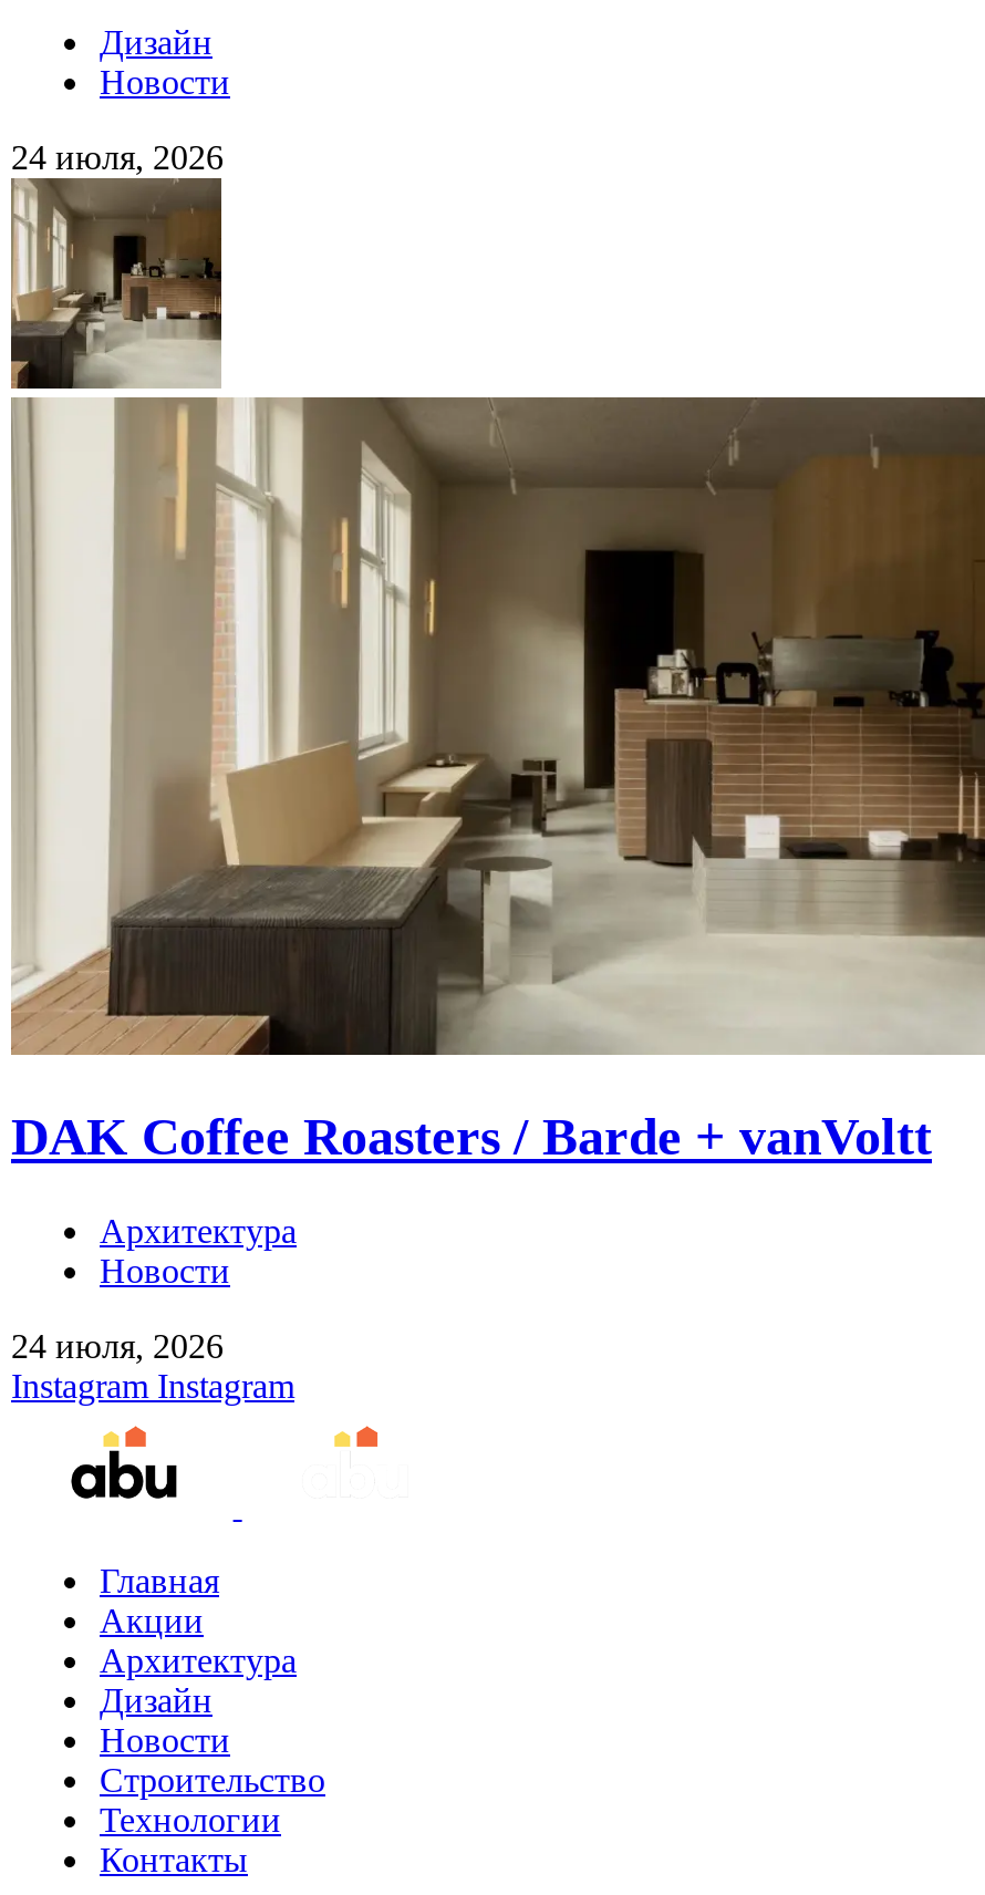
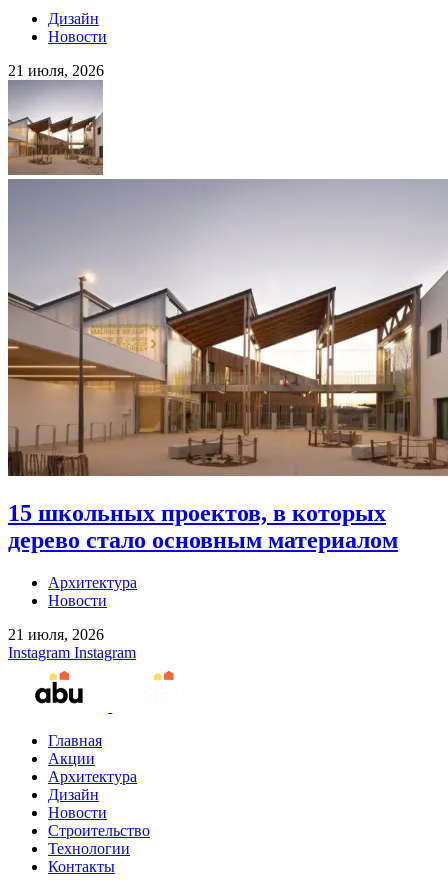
- 24 июля, 2026
+ 21 июля, 2026

- [image]
- DAK Coffee Roasters / Barde + vanVoltt
+ [image]
+ 15 школьных проектов, в которых
+ дерево стало основным материалом

- 24 июля, 2026
+ 21 июля, 2026
